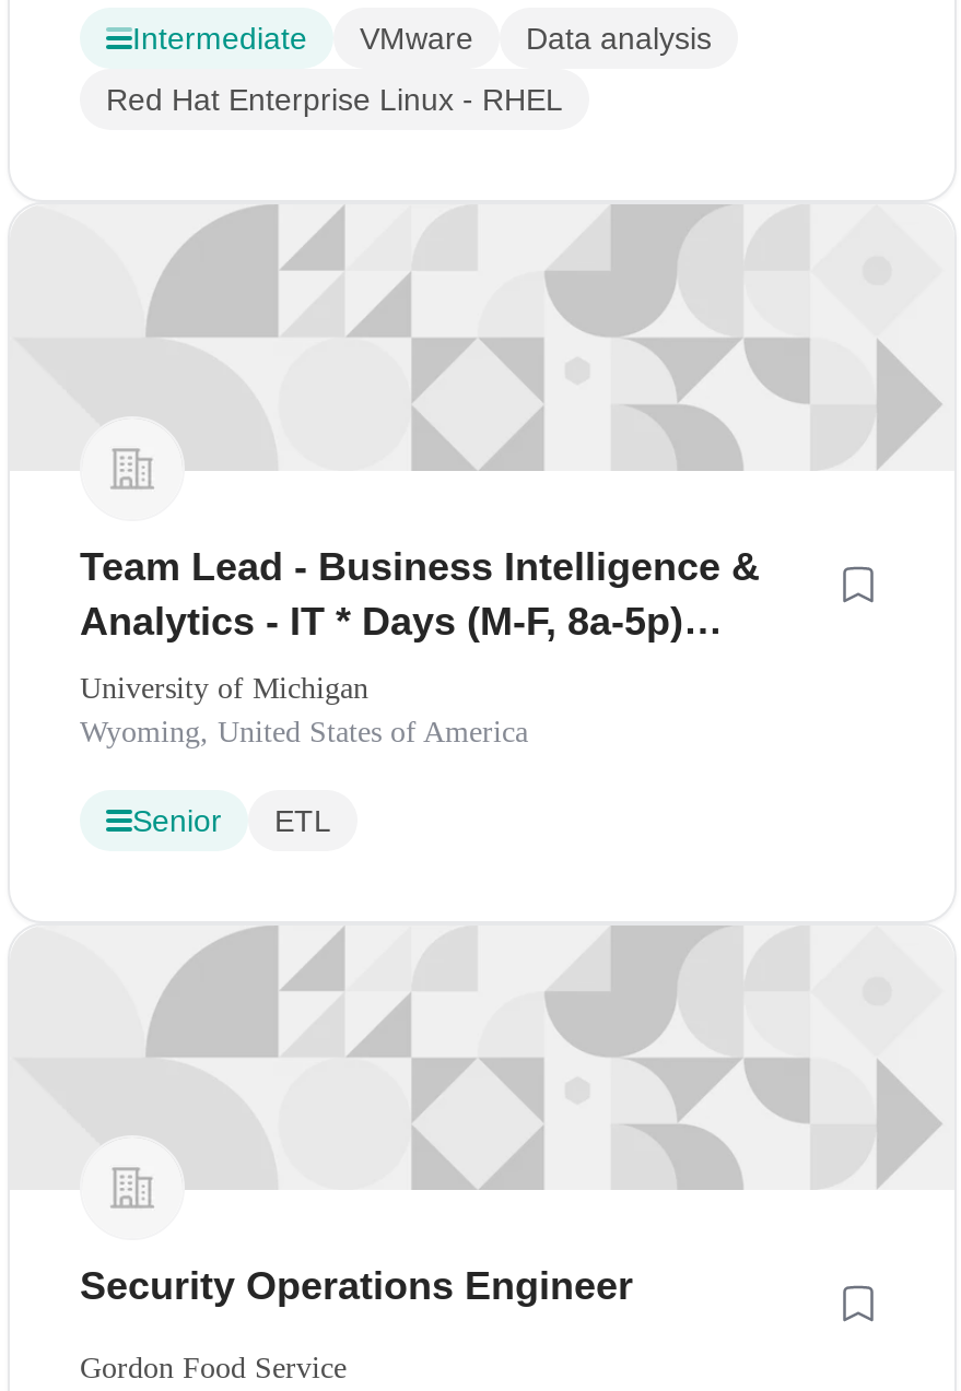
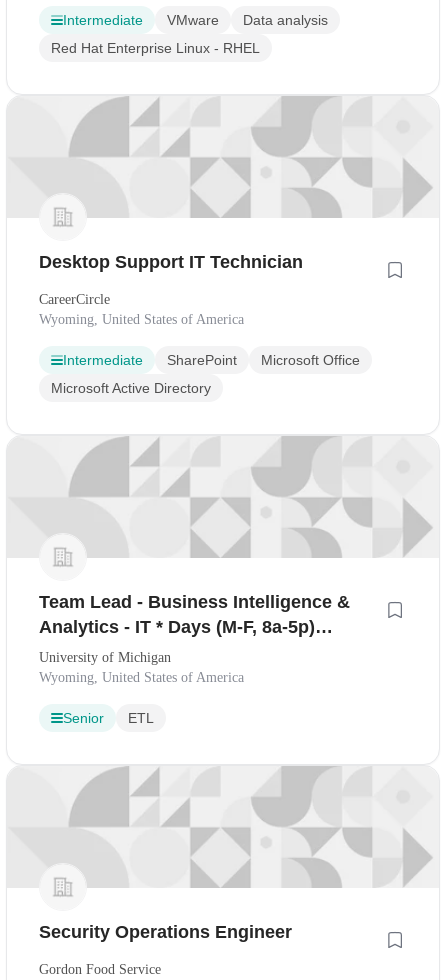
+ Desktop Support IT Technician
+ CareerCircle
+ Wyoming, United States of America
+ Intermediate
+ SharePoint
+ Microsoft Office
+ Microsoft Active Directory
